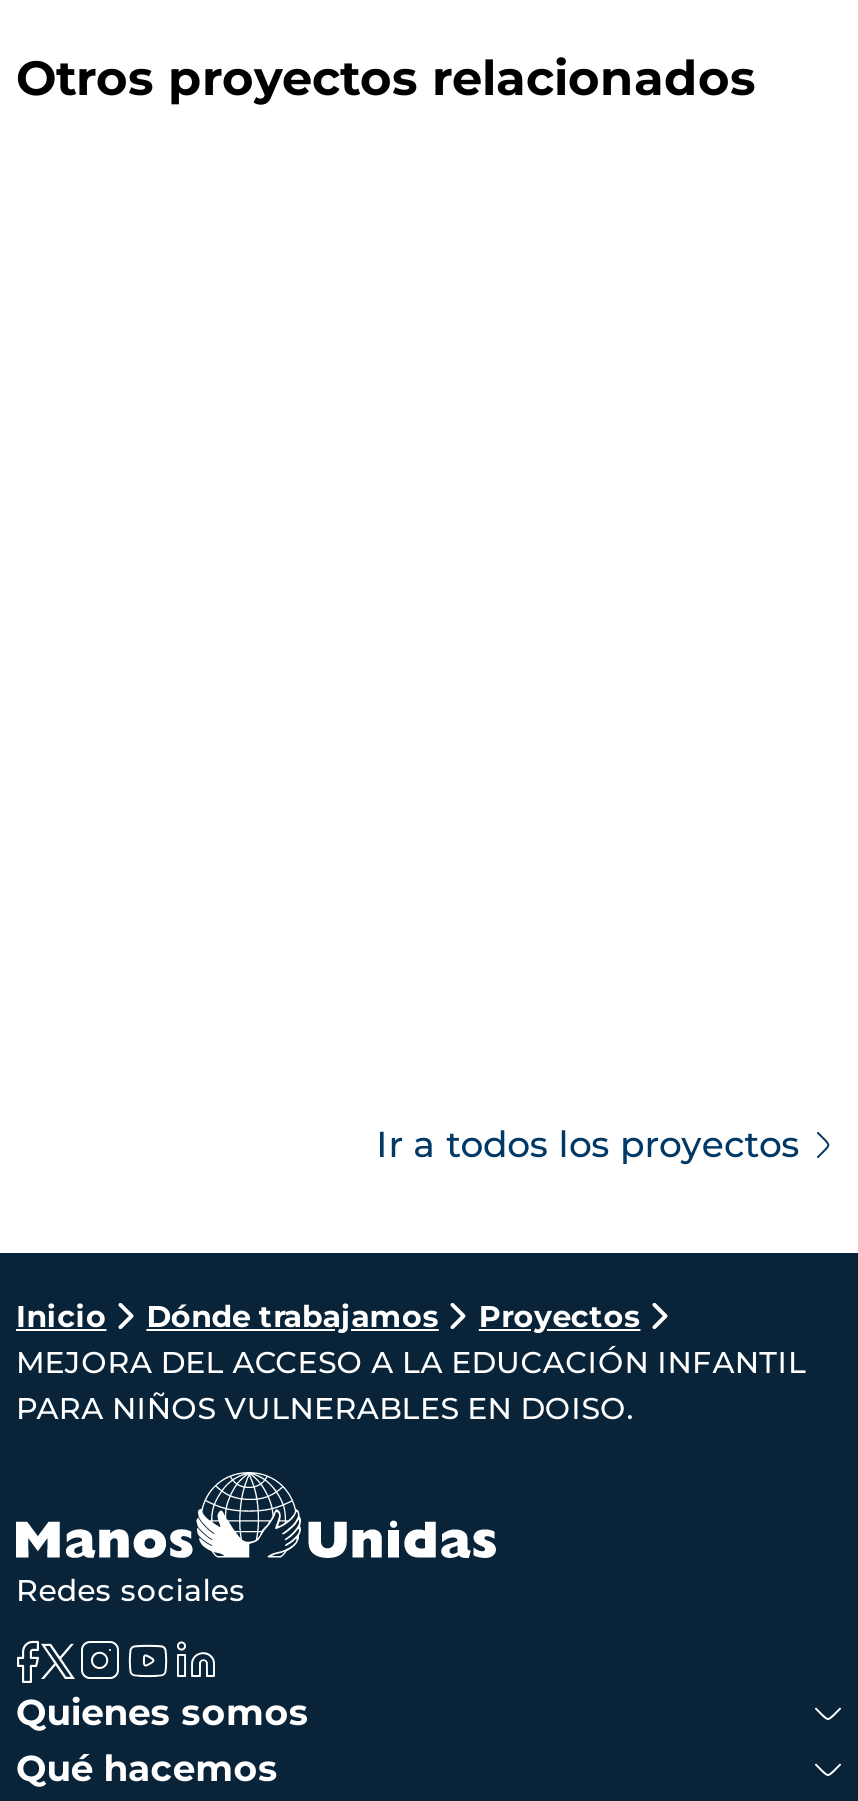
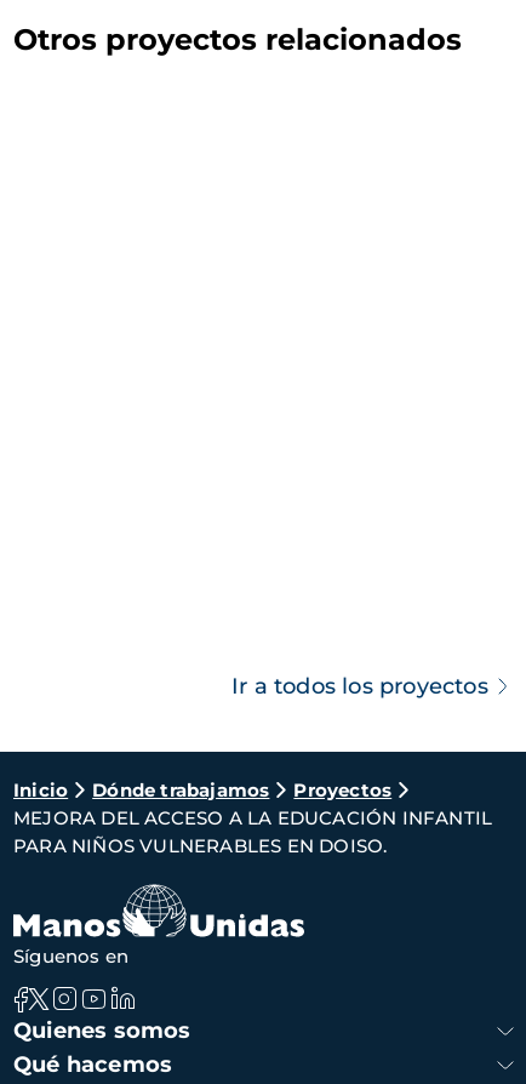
- Redes sociales
+ Síguenos en
